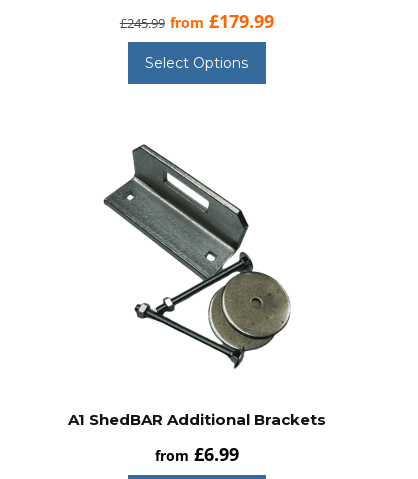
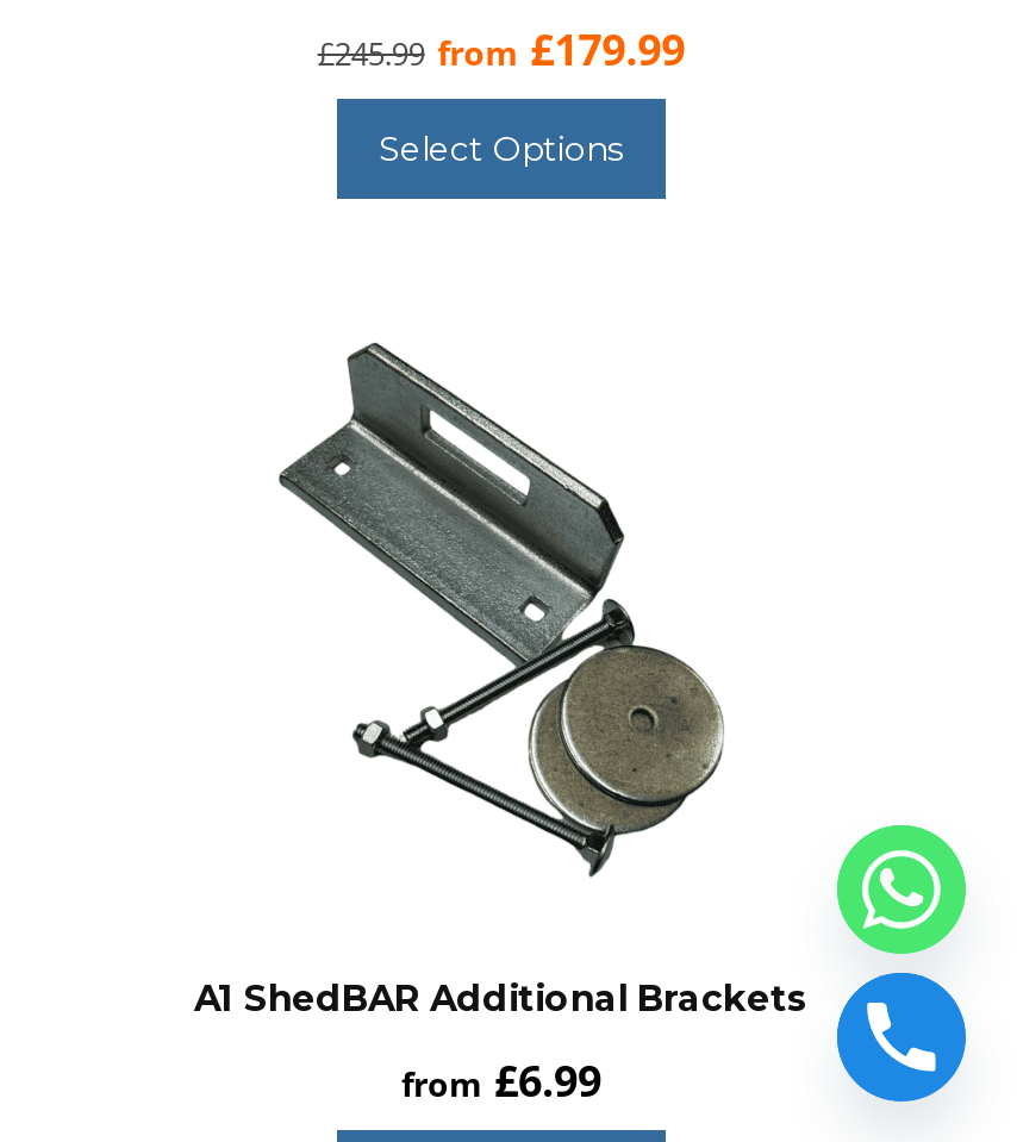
+ [image]
